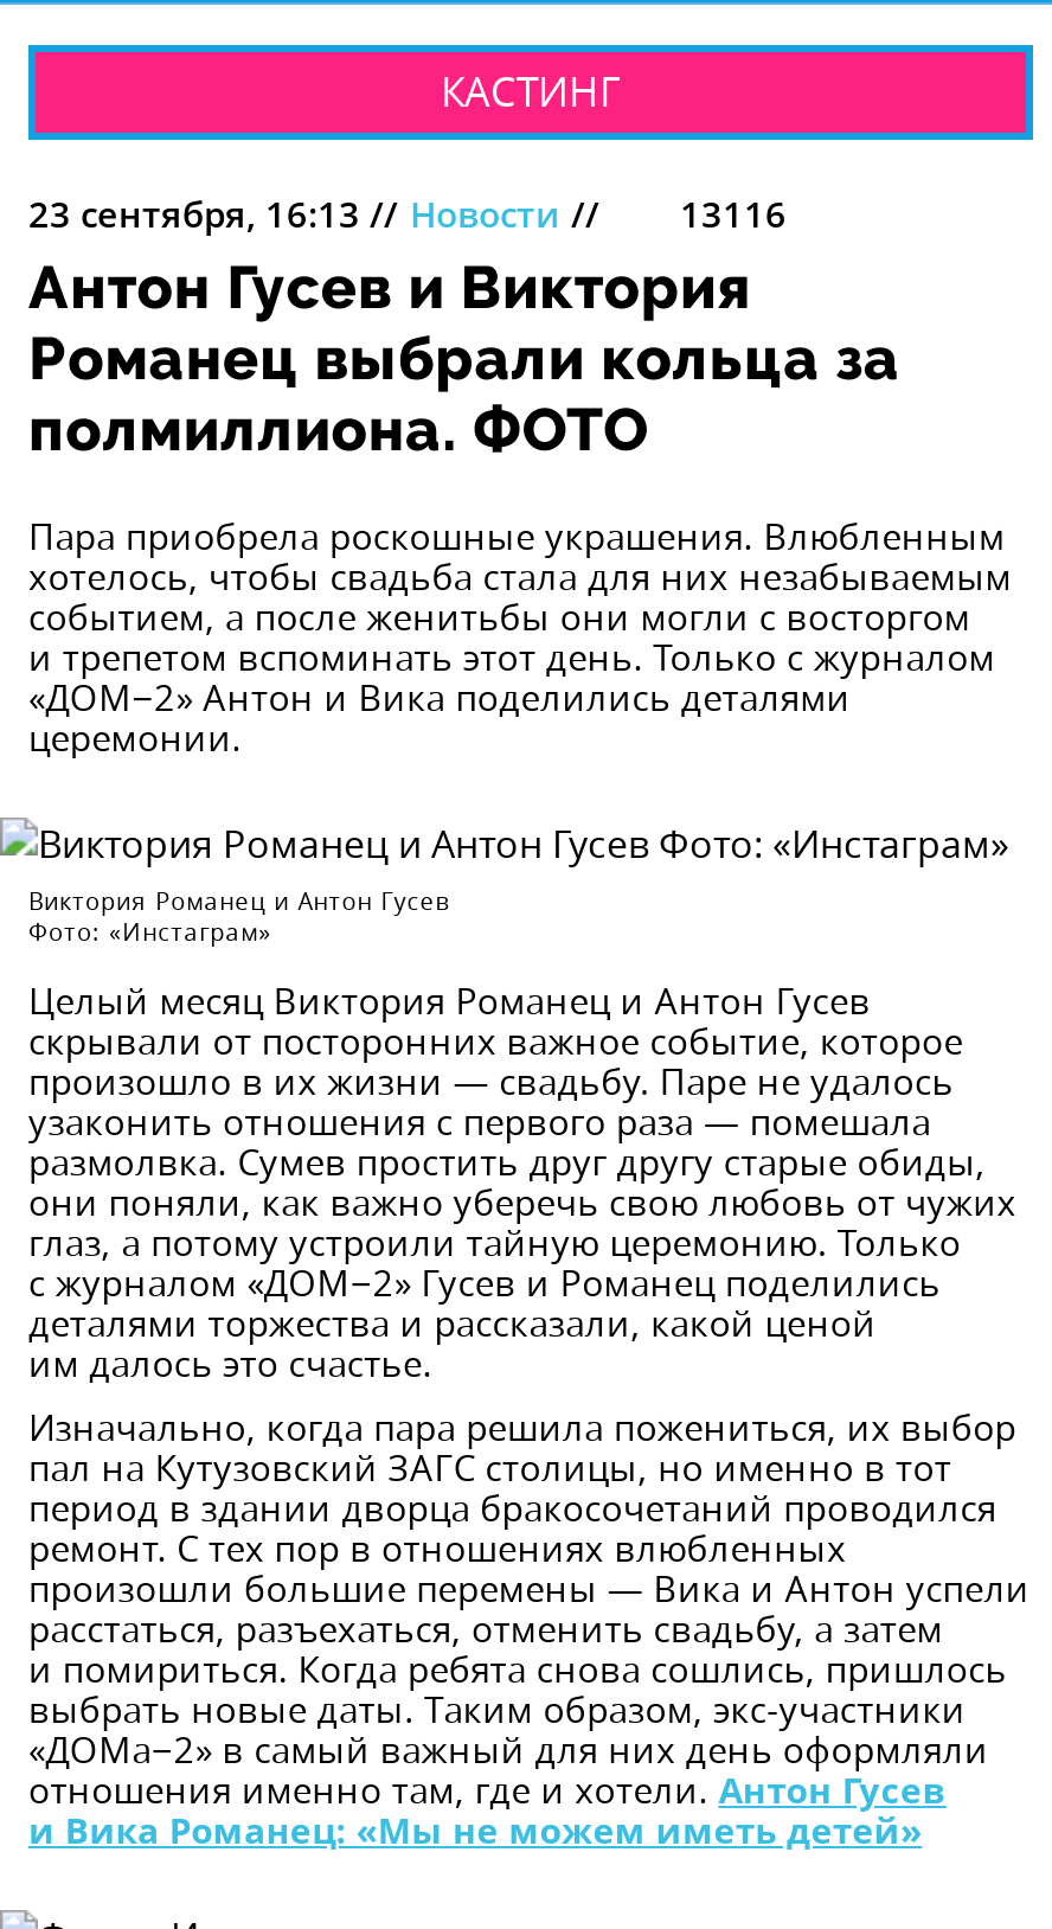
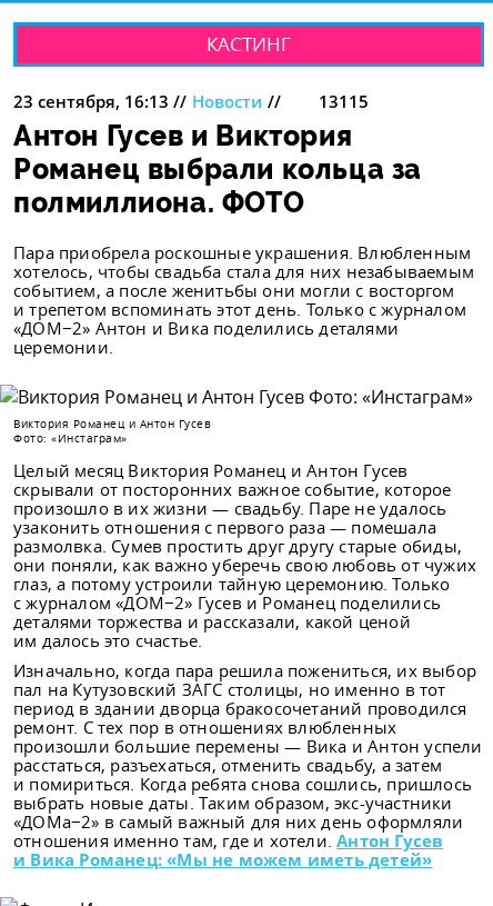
- 13116
+ 13115
